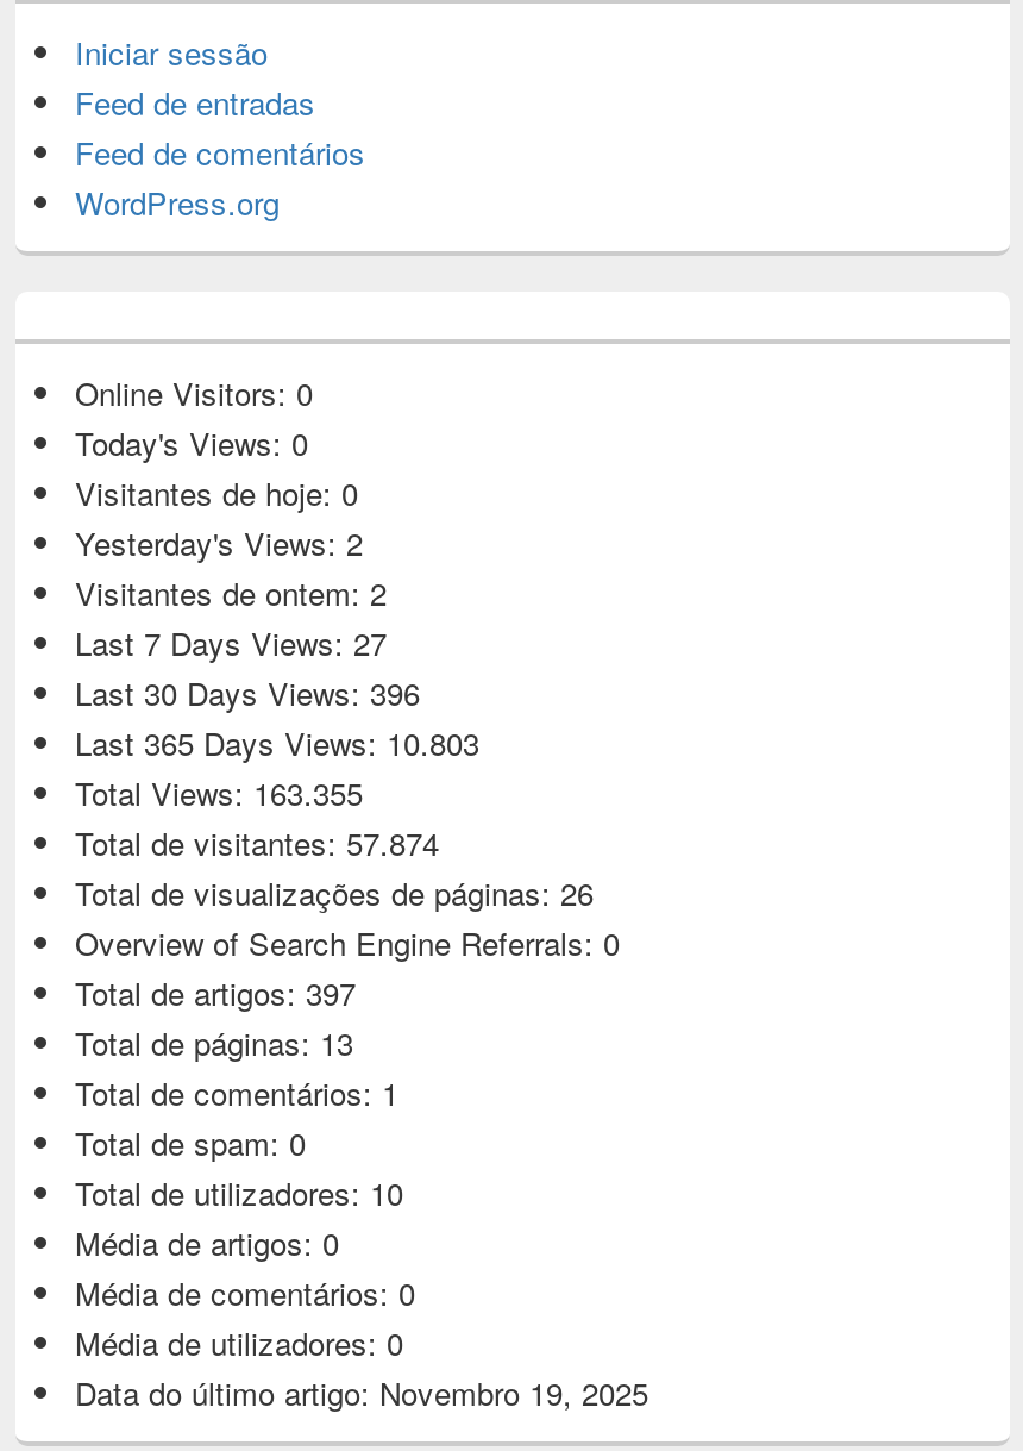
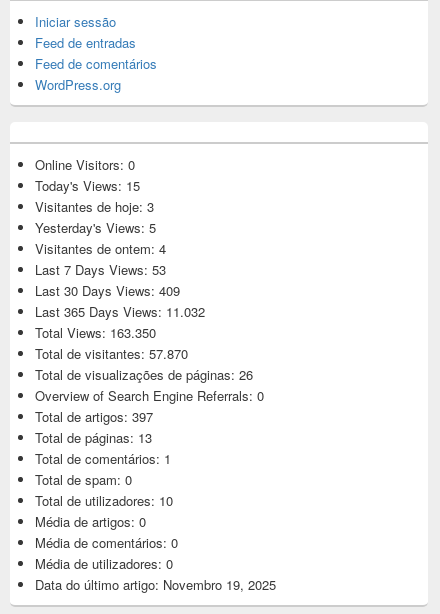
- Today's Views: 0
+ Today's Views: 15

- Visitantes de hoje: 0
+ Visitantes de hoje: 3

- Yesterday's Views: 2
+ Yesterday's Views: 5

- Visitantes de ontem: 2
+ Visitantes de ontem: 4

- Last 7 Days Views: 27
+ Last 7 Days Views: 53

- Last 30 Days Views: 396
+ Last 30 Days Views: 409

- Last 365 Days Views: 10.803
+ Last 365 Days Views: 11.032

- Total Views: 163.355
+ Total Views: 163.350

- Total de visitantes: 57.874
+ Total de visitantes: 57.870
